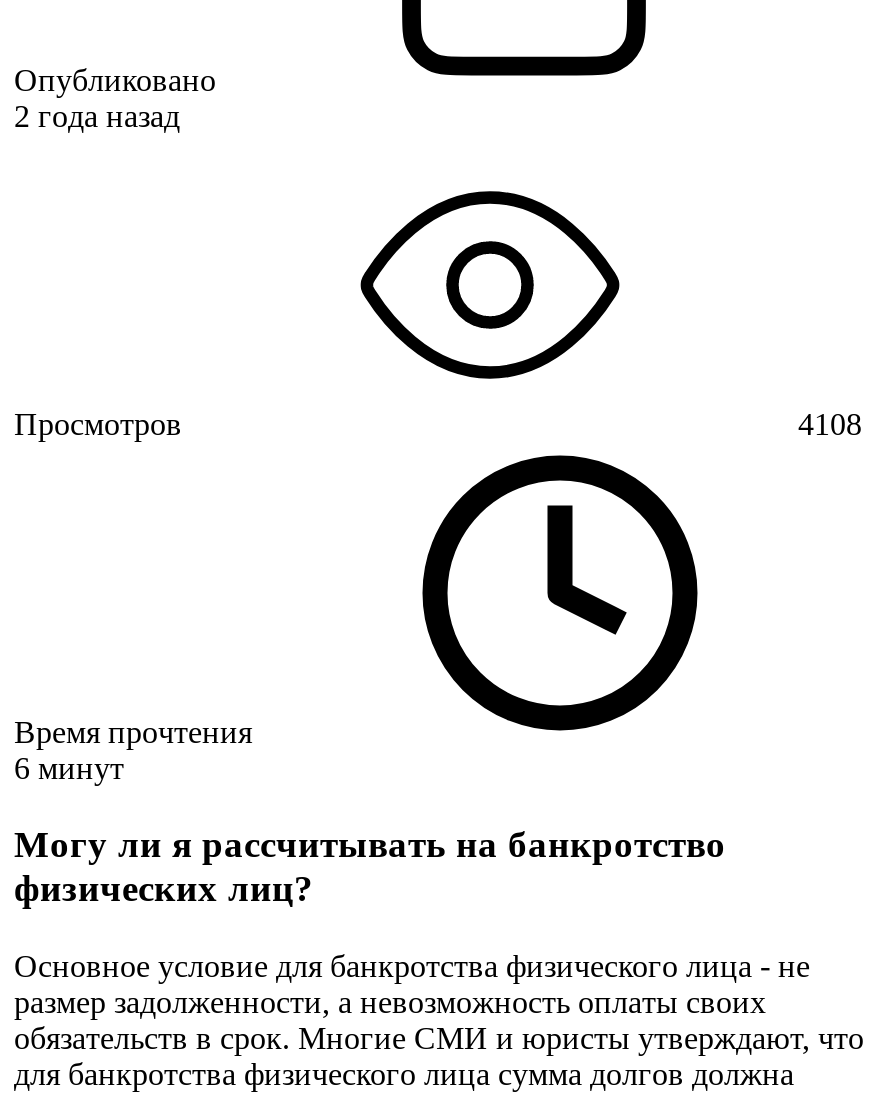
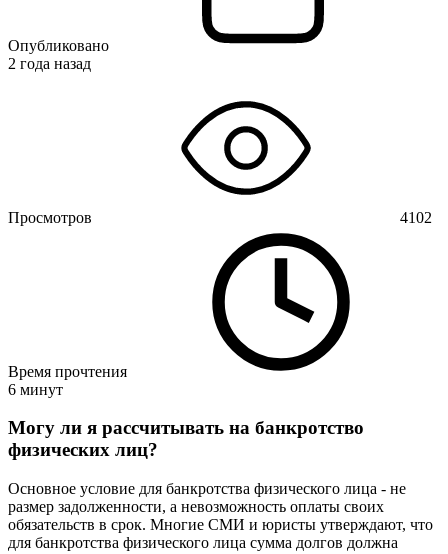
- 4108
+ 4102
